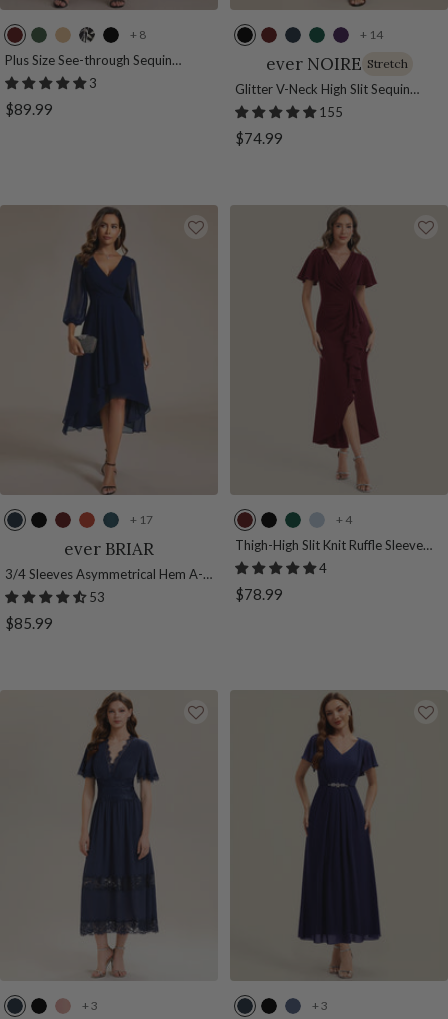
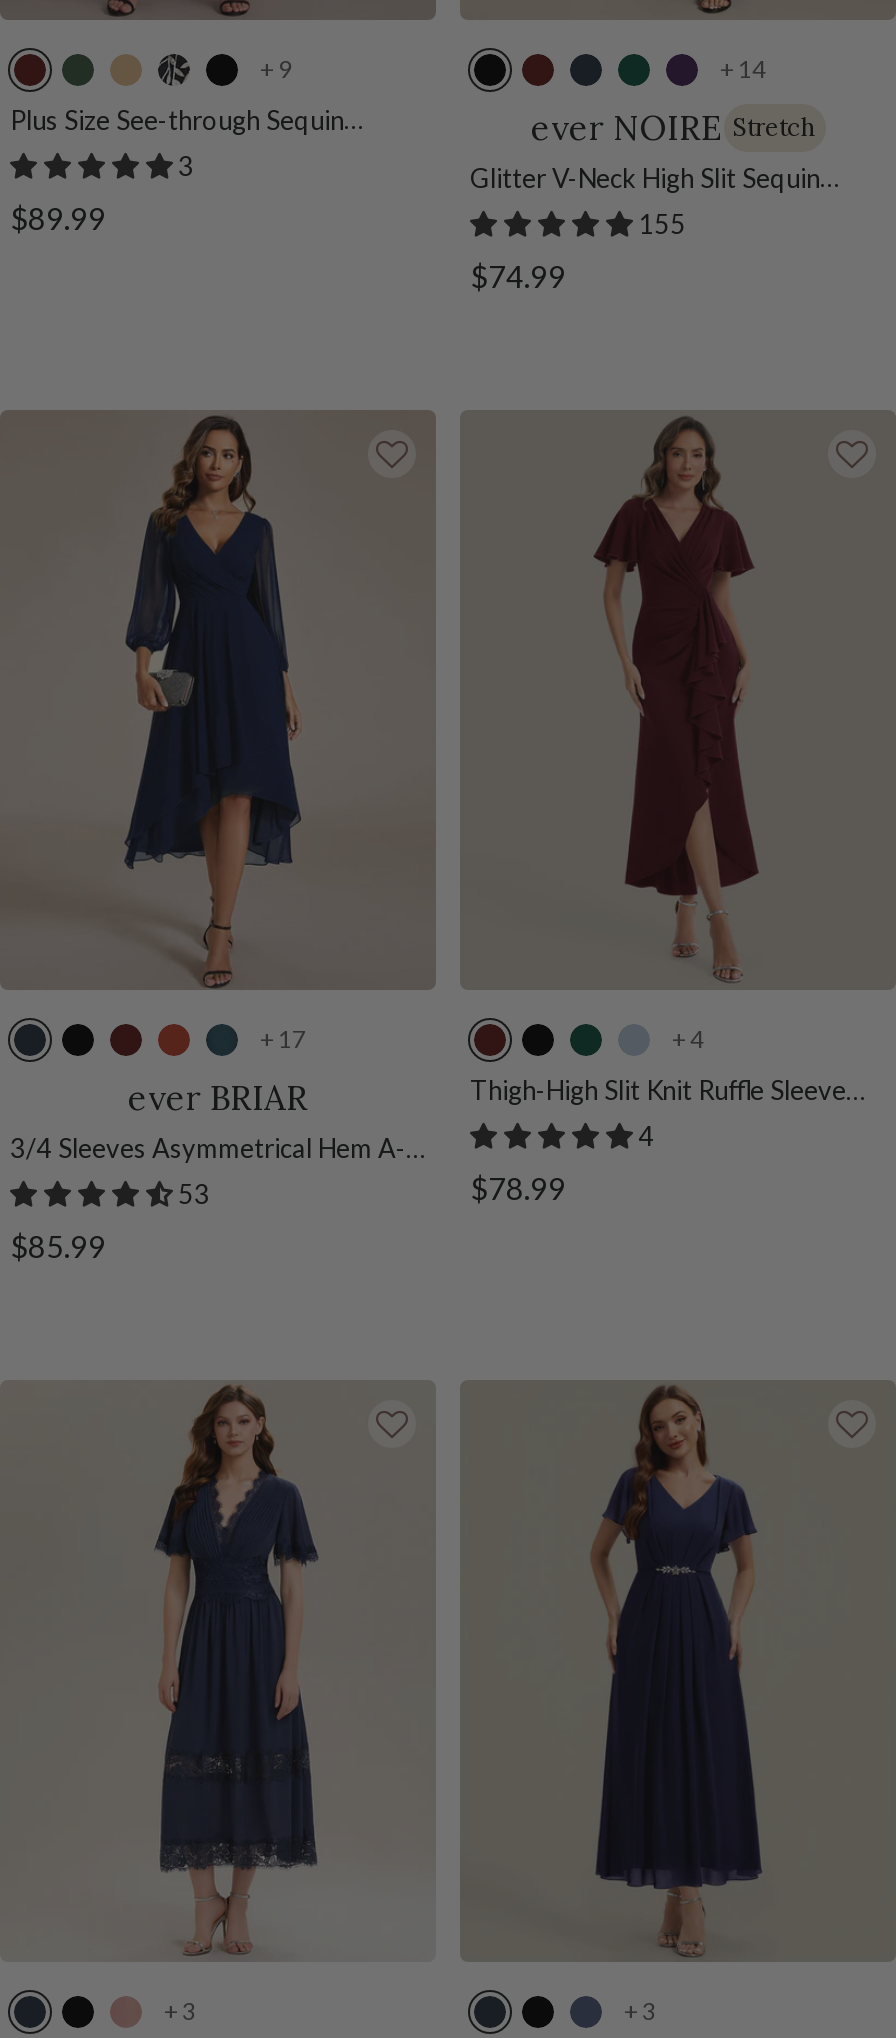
- + 8
+ + 9
